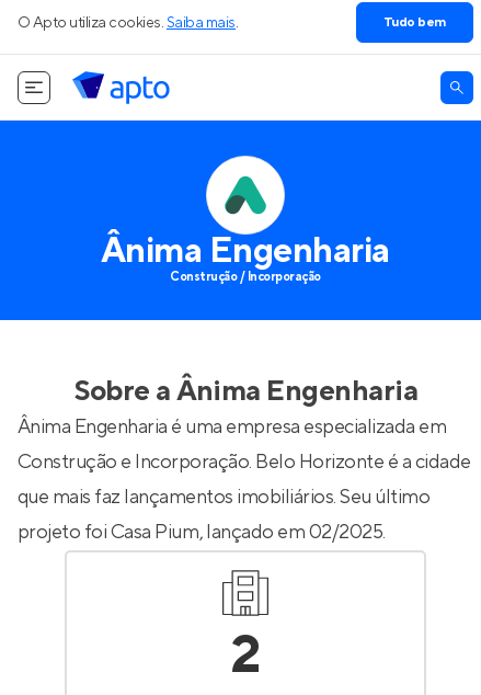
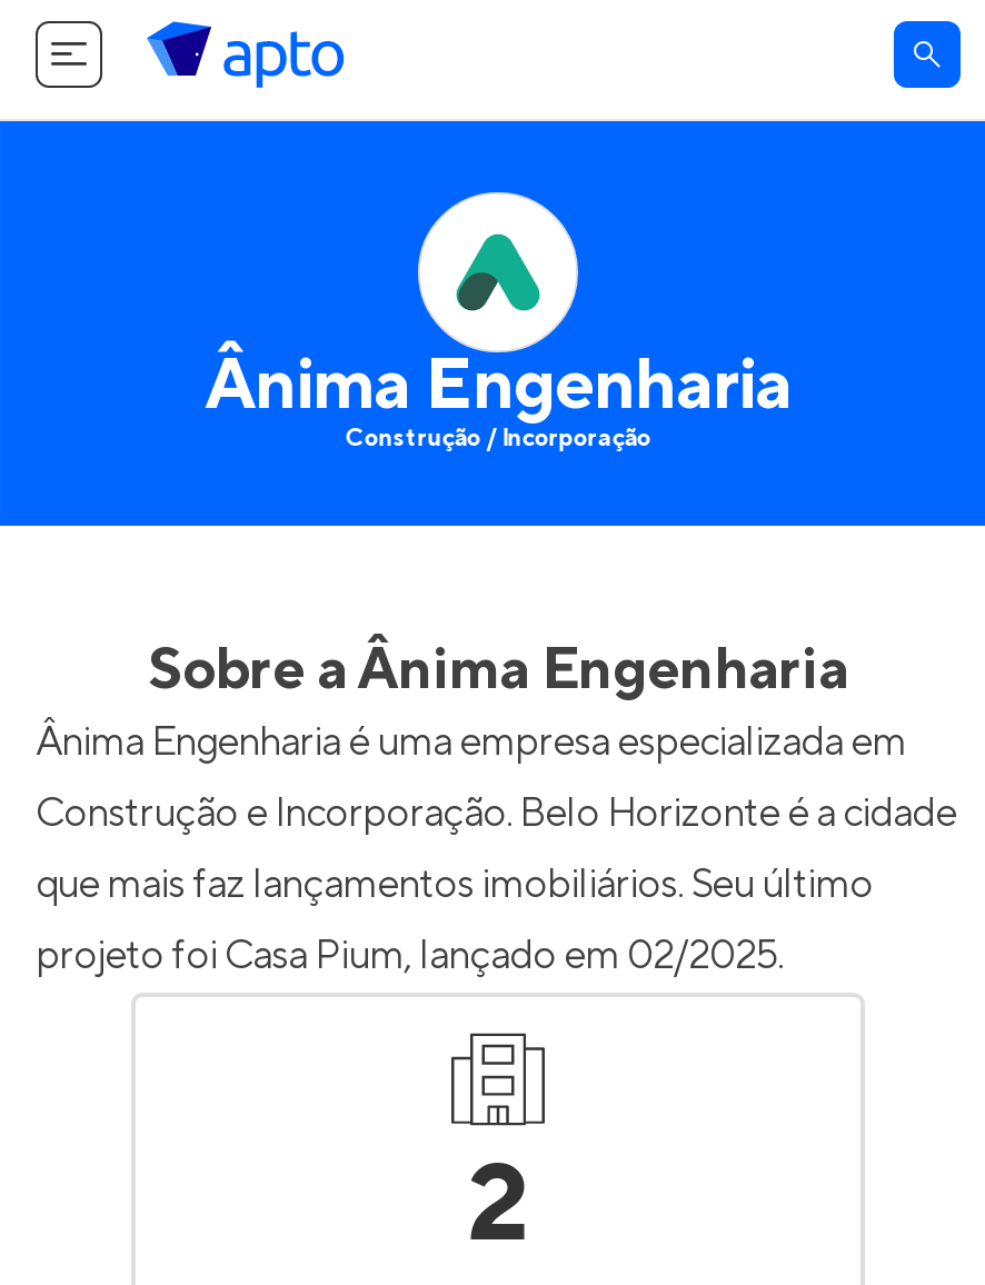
- O Apto utiliza cookies. Saiba mais.
- Tudo bem
